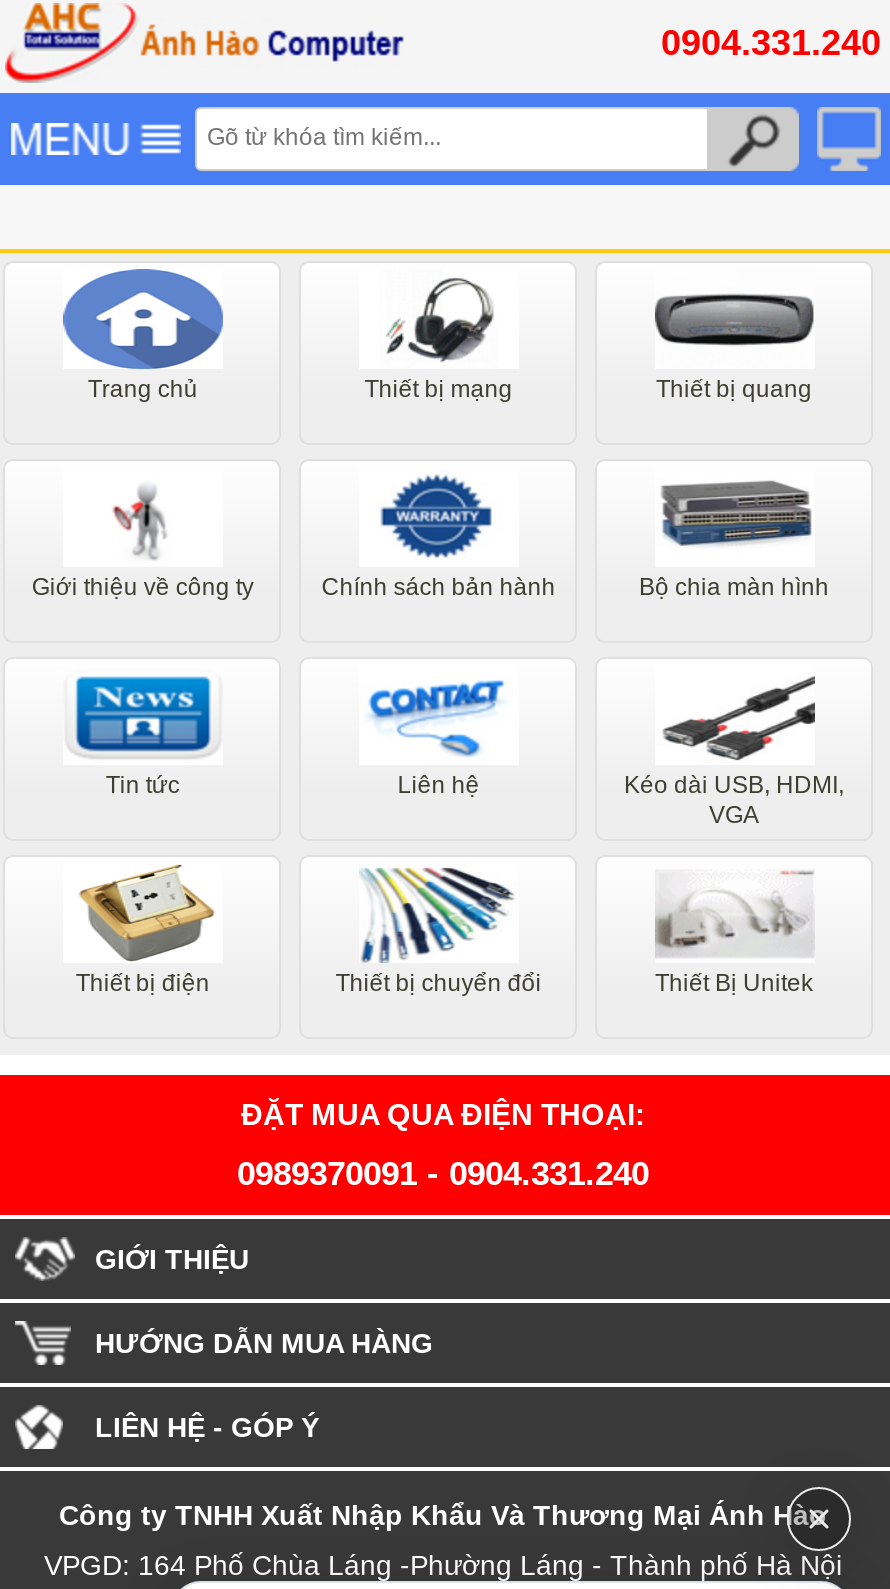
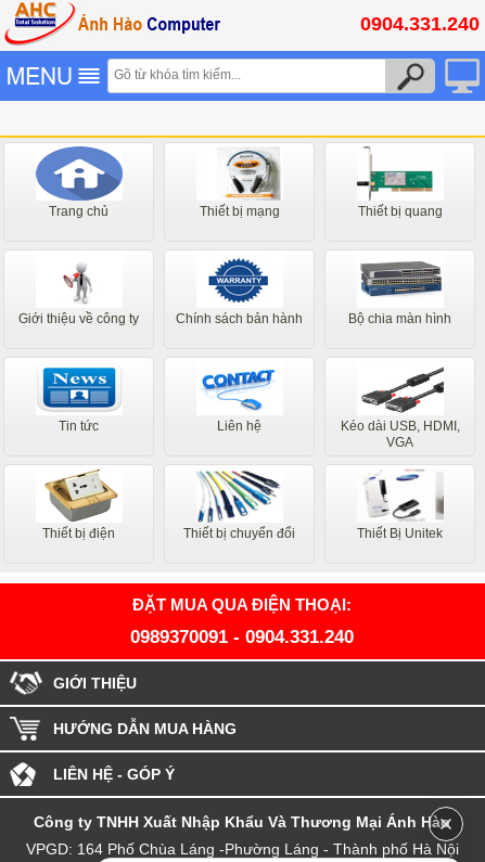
- [image]
+ [image]

- [image]
+ [image]

- [image]
+ [image]
